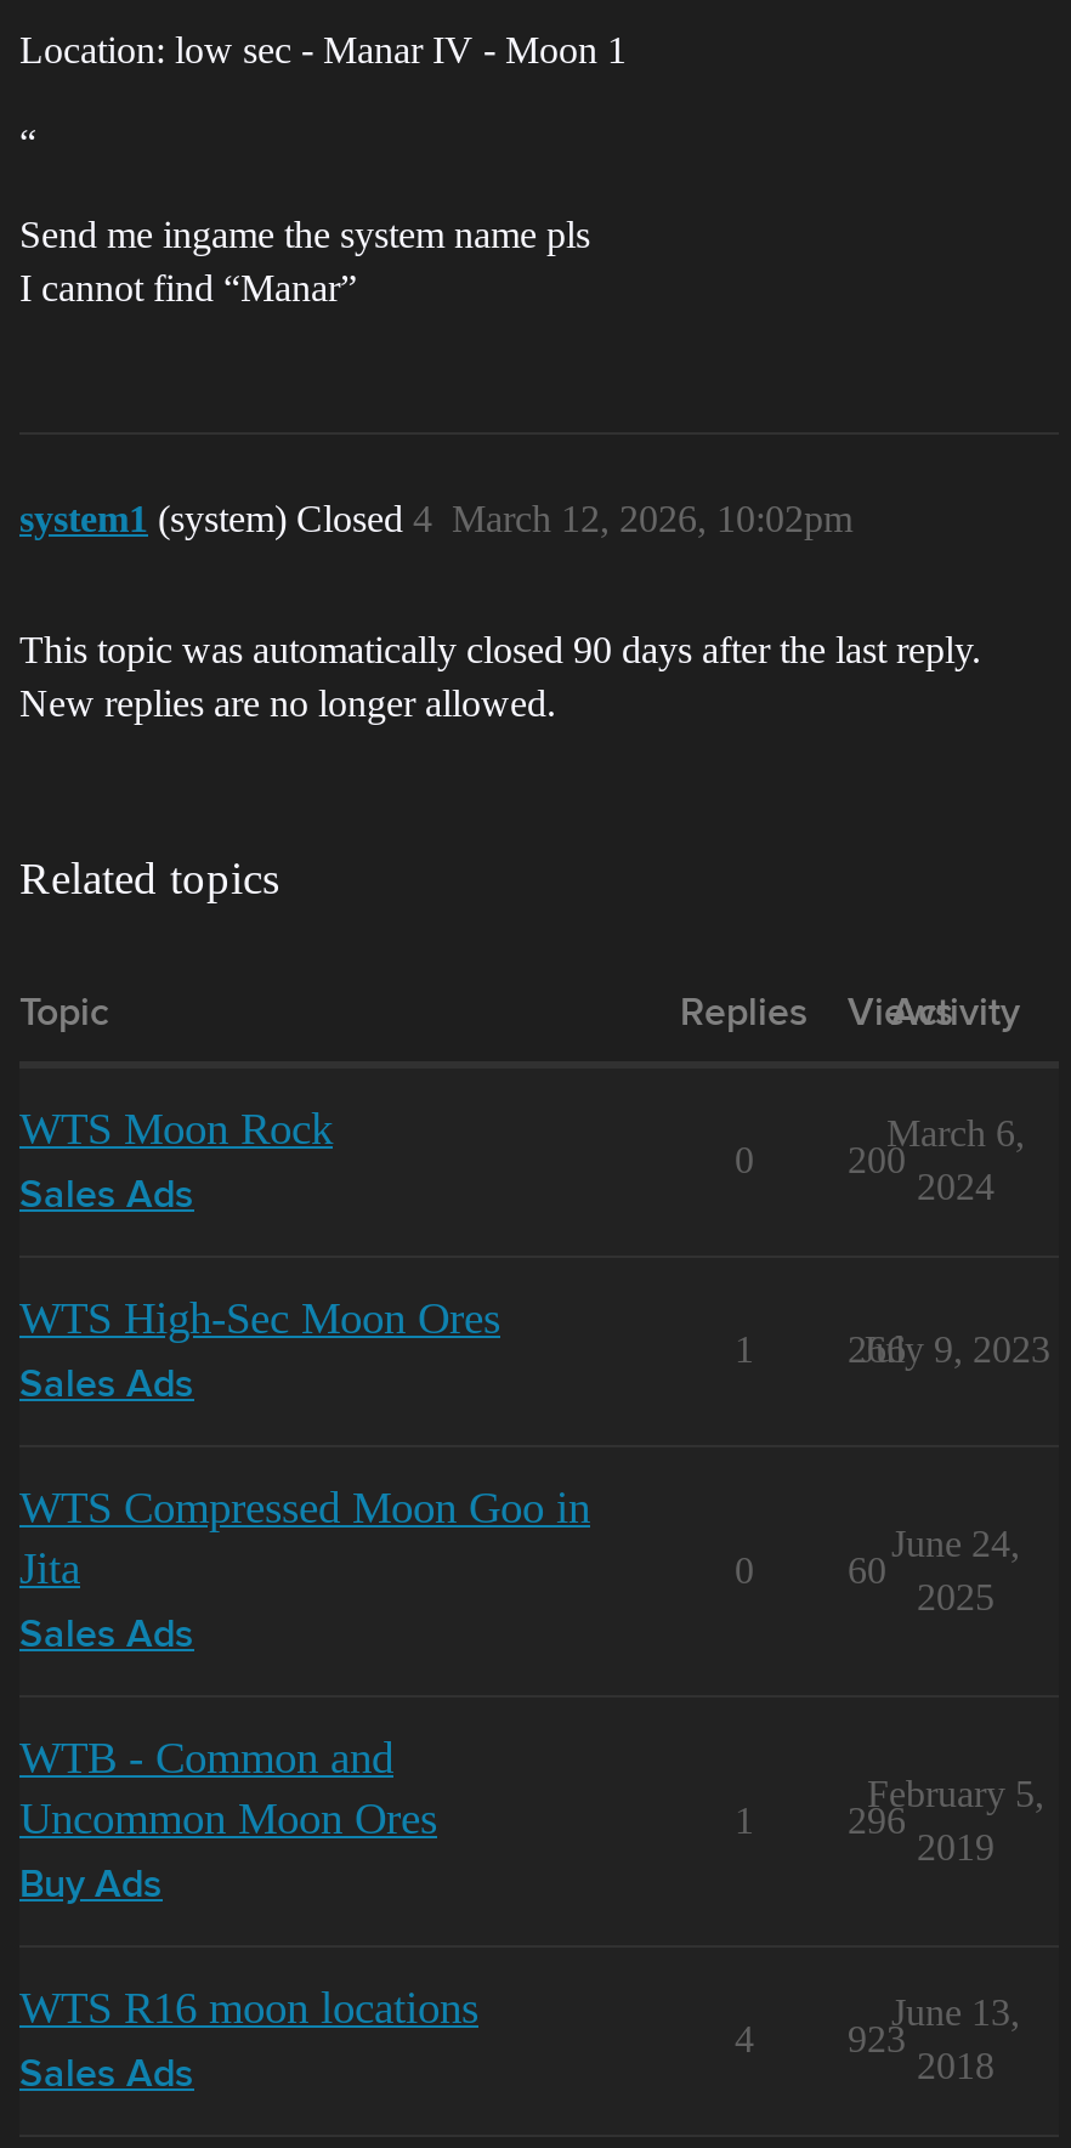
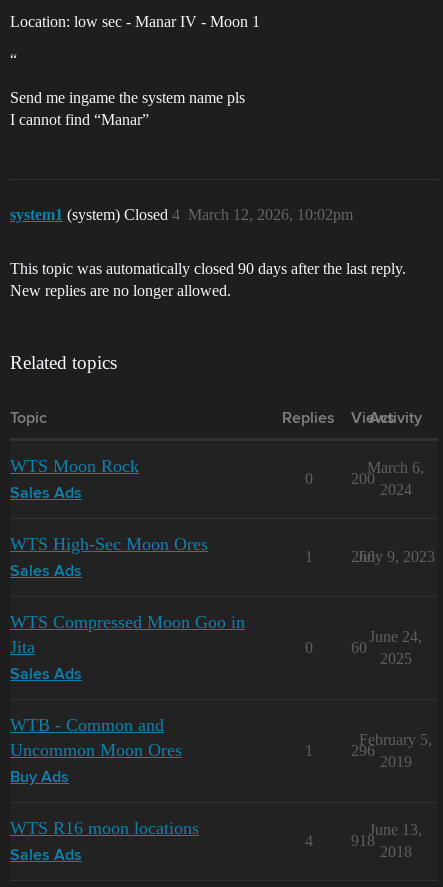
- 923
+ 918
